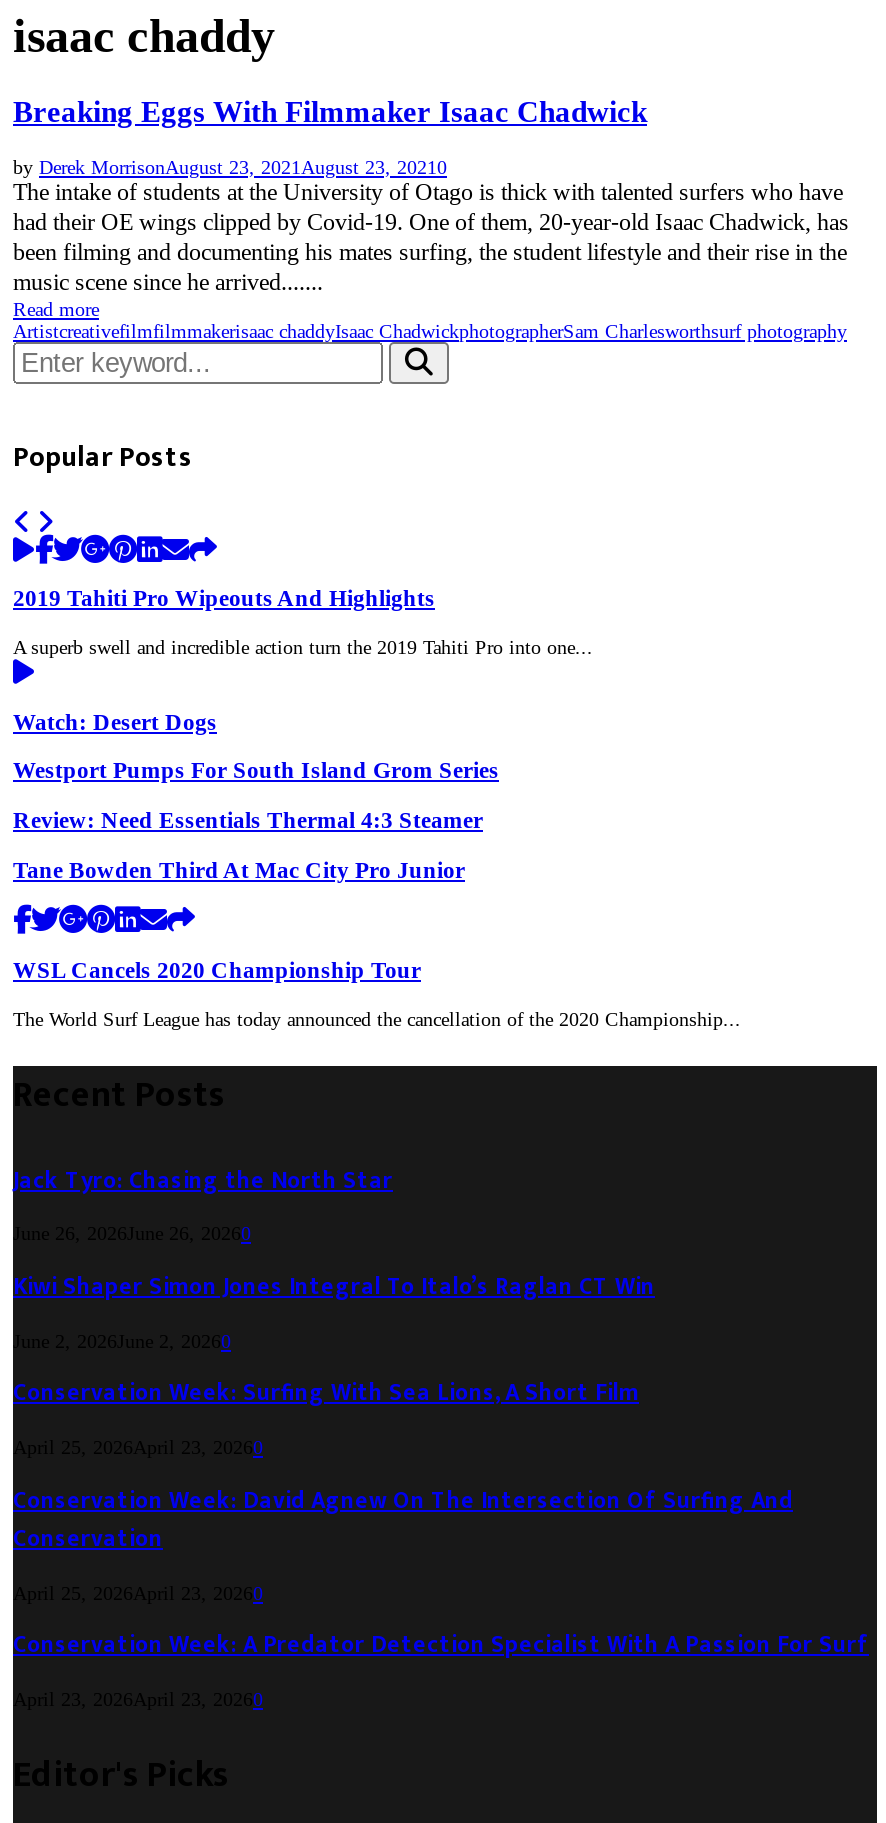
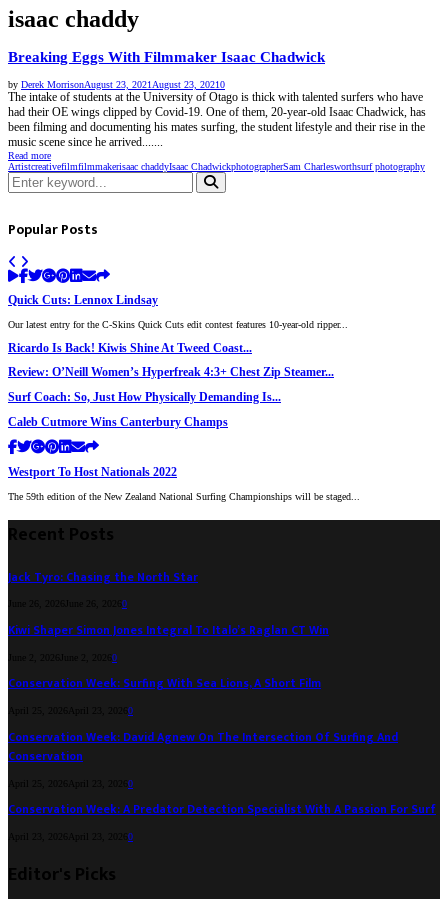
- 2019 Tahiti Pro Wipeouts And Highlights
+ Quick Cuts: Lennox Lindsay

- A superb swell and incredible action turn the 2019 Tahiti Pro into one...
+ Our latest entry for the C-Skins Quick Cuts edit contest features 10-year-old ripper...

- Watch: Desert Dogs
+ Ricardo Is Back! Kiwis Shine At Tweed Coast...

- Westport Pumps For South Island Grom Series
+ Review: O’Neill Women’s Hyperfreak 4:3+ Chest Zip Steamer...

- Review: Need Essentials Thermal 4:3 Steamer
+ Surf Coach: So, Just How Physically Demanding Is...

- Tane Bowden Third At Mac City Pro Junior
+ Caleb Cutmore Wins Canterbury Champs

- WSL Cancels 2020 Championship Tour
+ Westport To Host Nationals 2022

- The World Surf League has today announced the cancellation of the 2020 Championship...
+ The 59th edition of the New Zealand National Surfing Championships will be staged...
